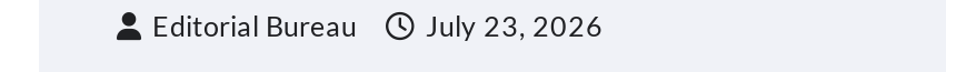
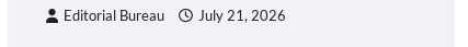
- July 23, 2026
+ July 21, 2026
